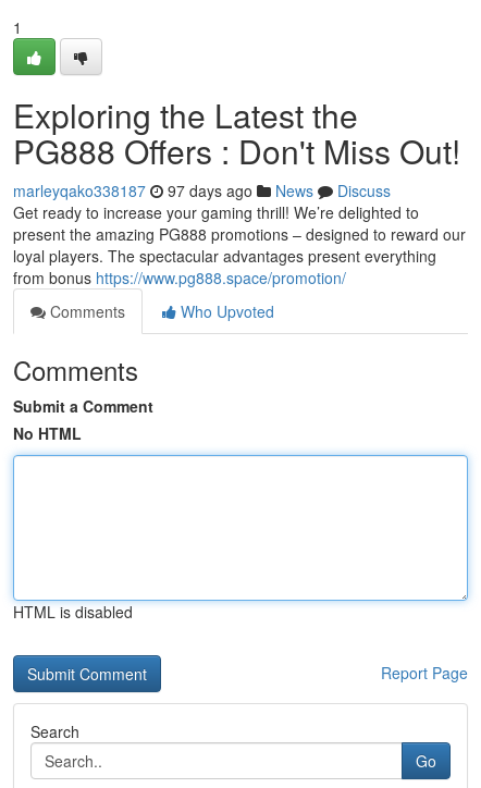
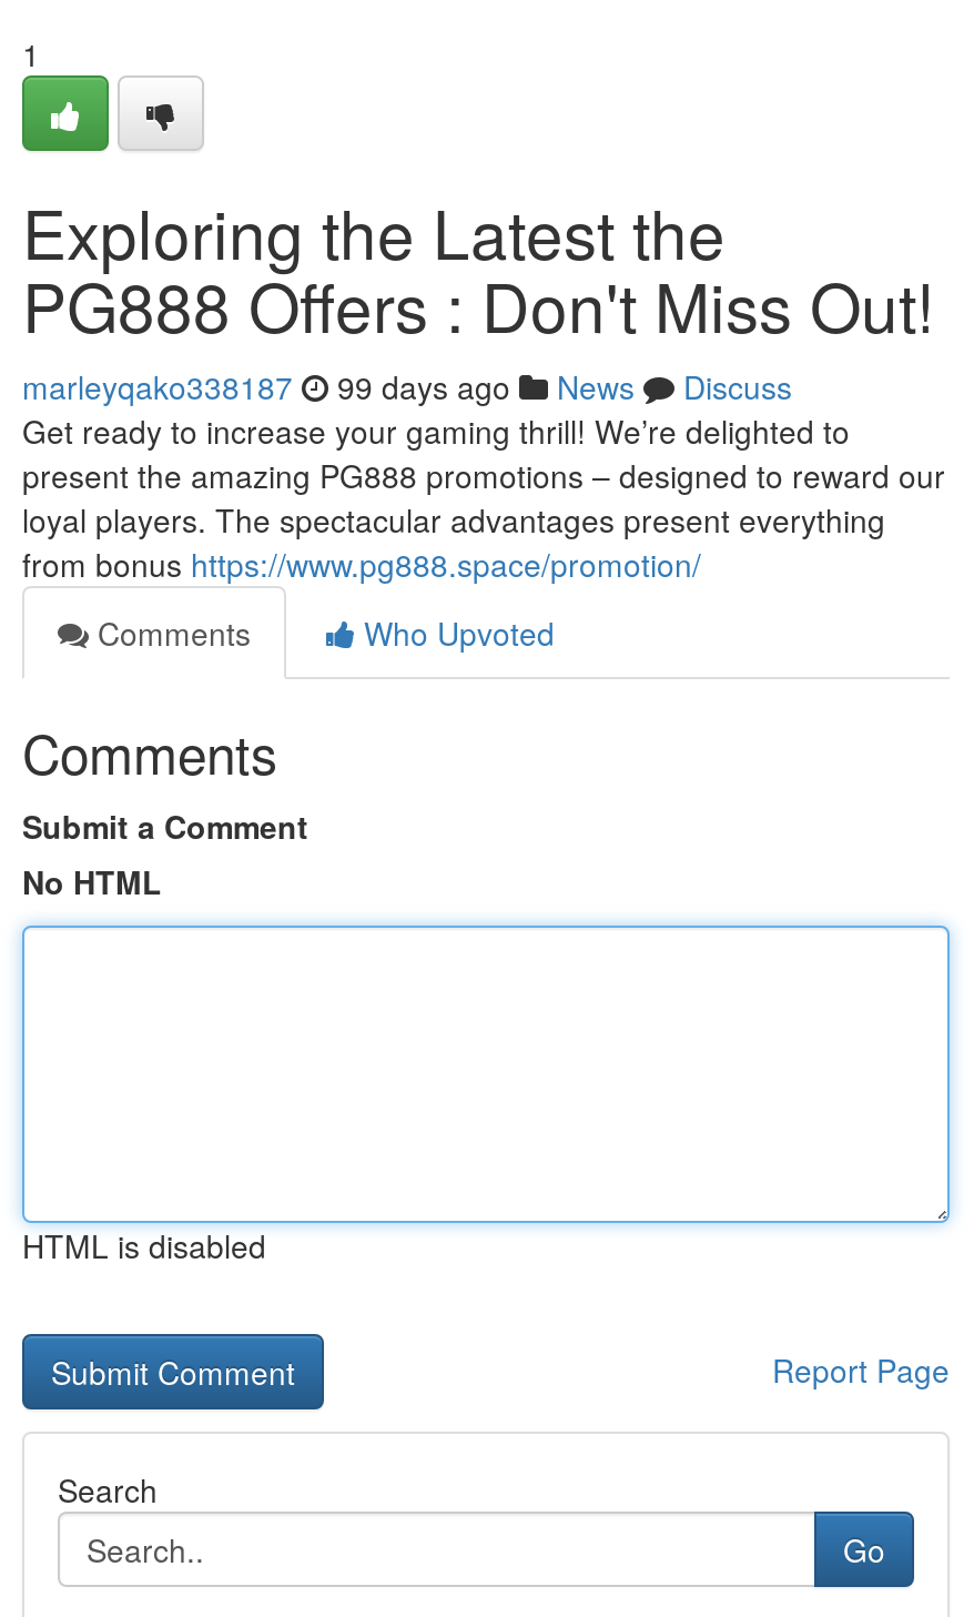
- marleyqako338187 97 days ago News Discuss
+ marleyqako338187 99 days ago News Discuss
